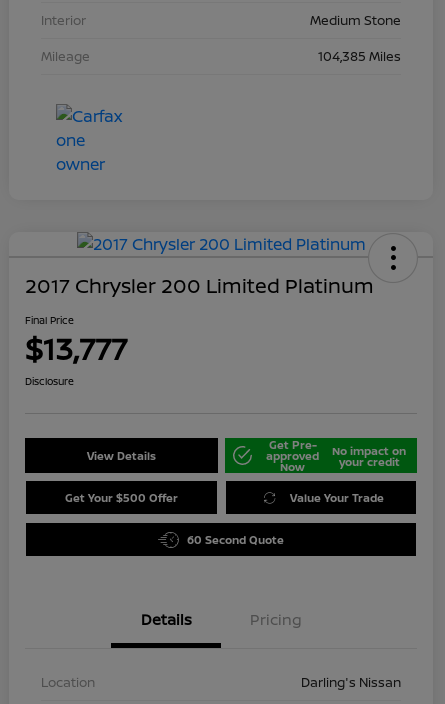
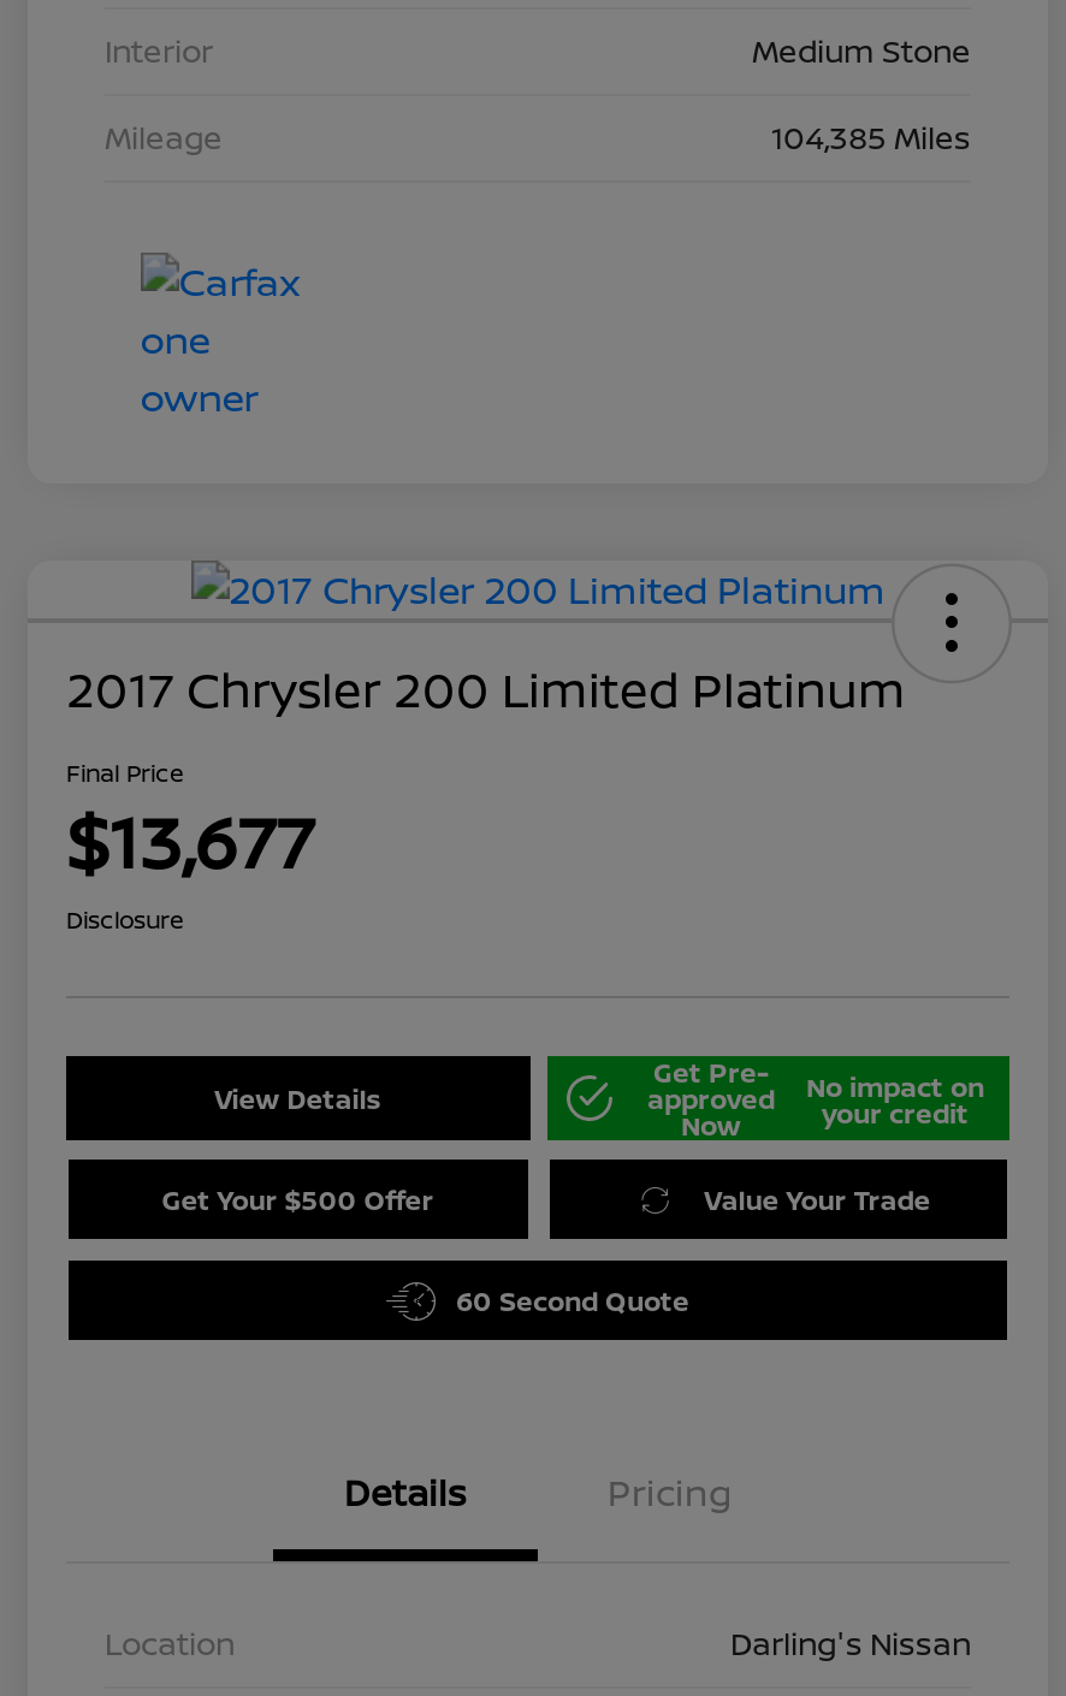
- $13,777
+ $13,677
